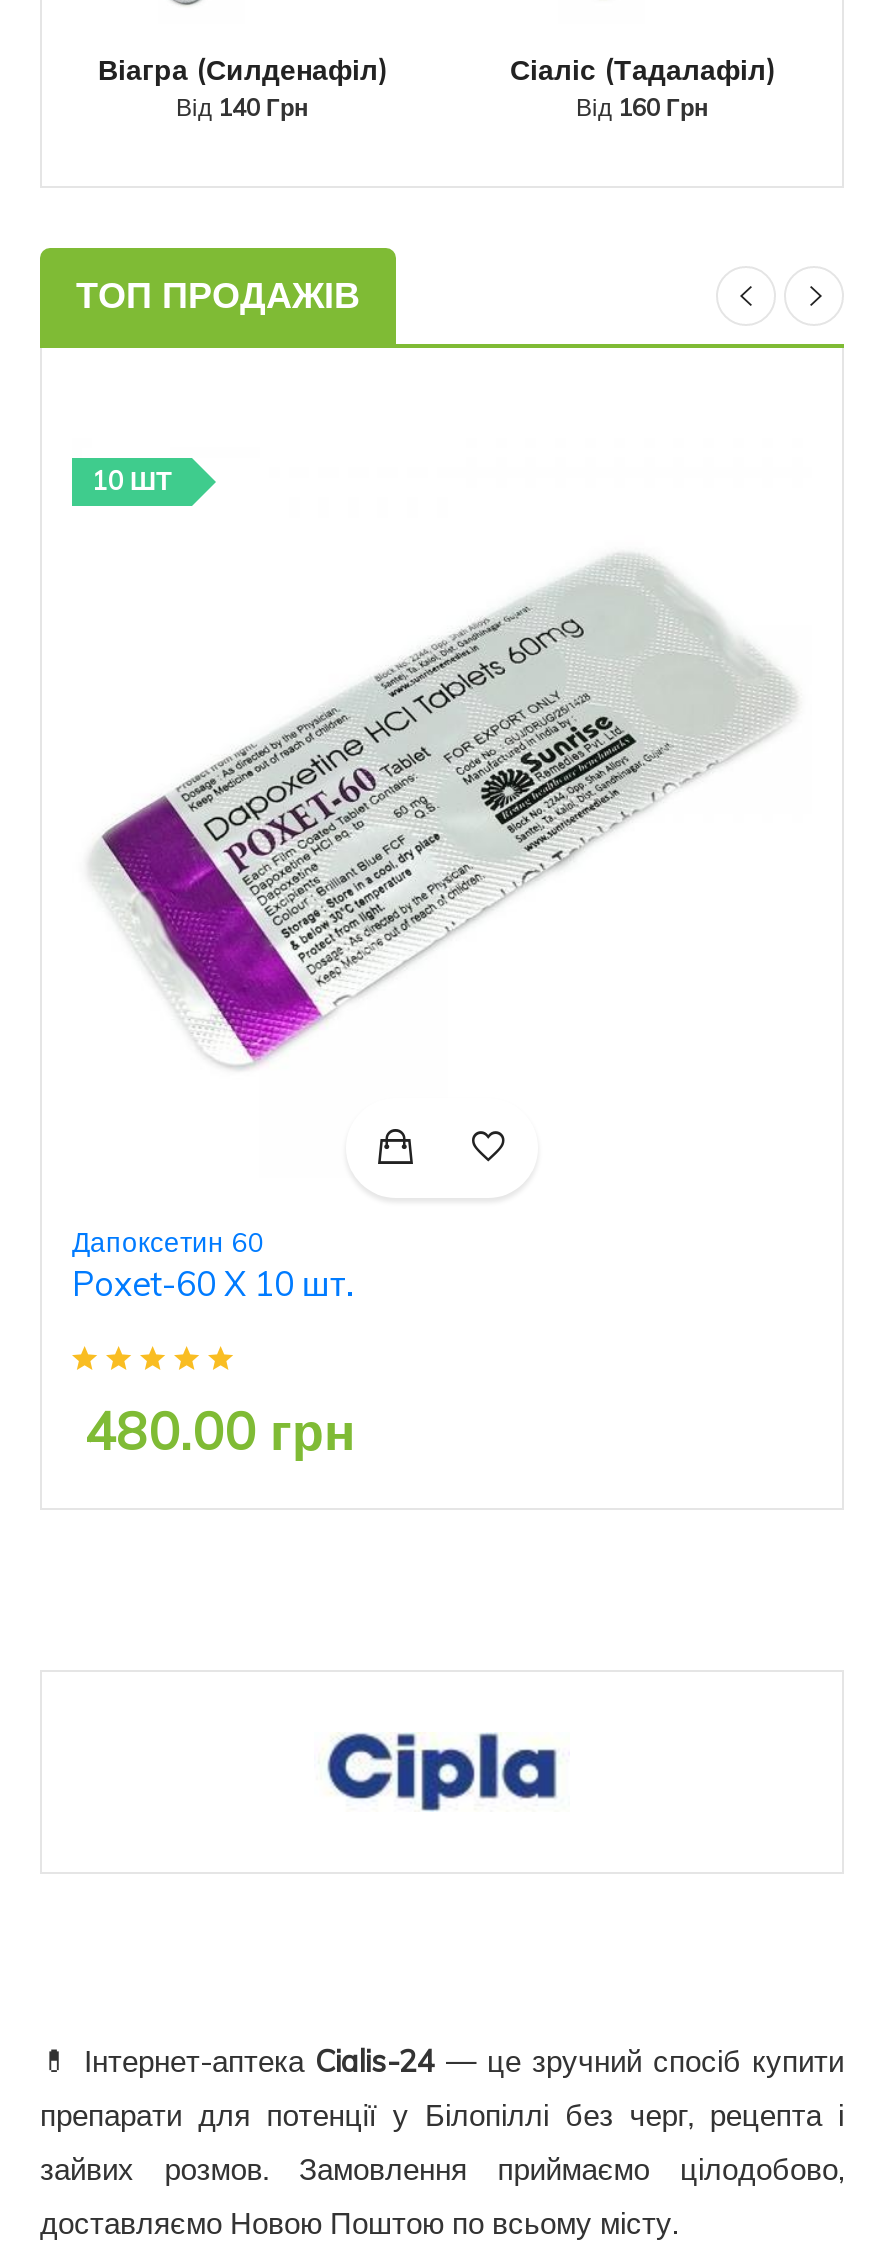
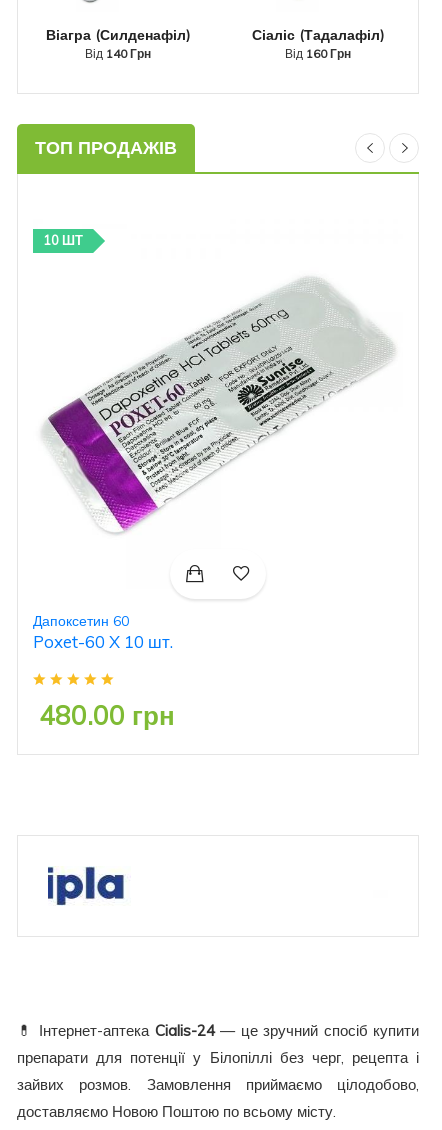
+ [image]

- [image]
